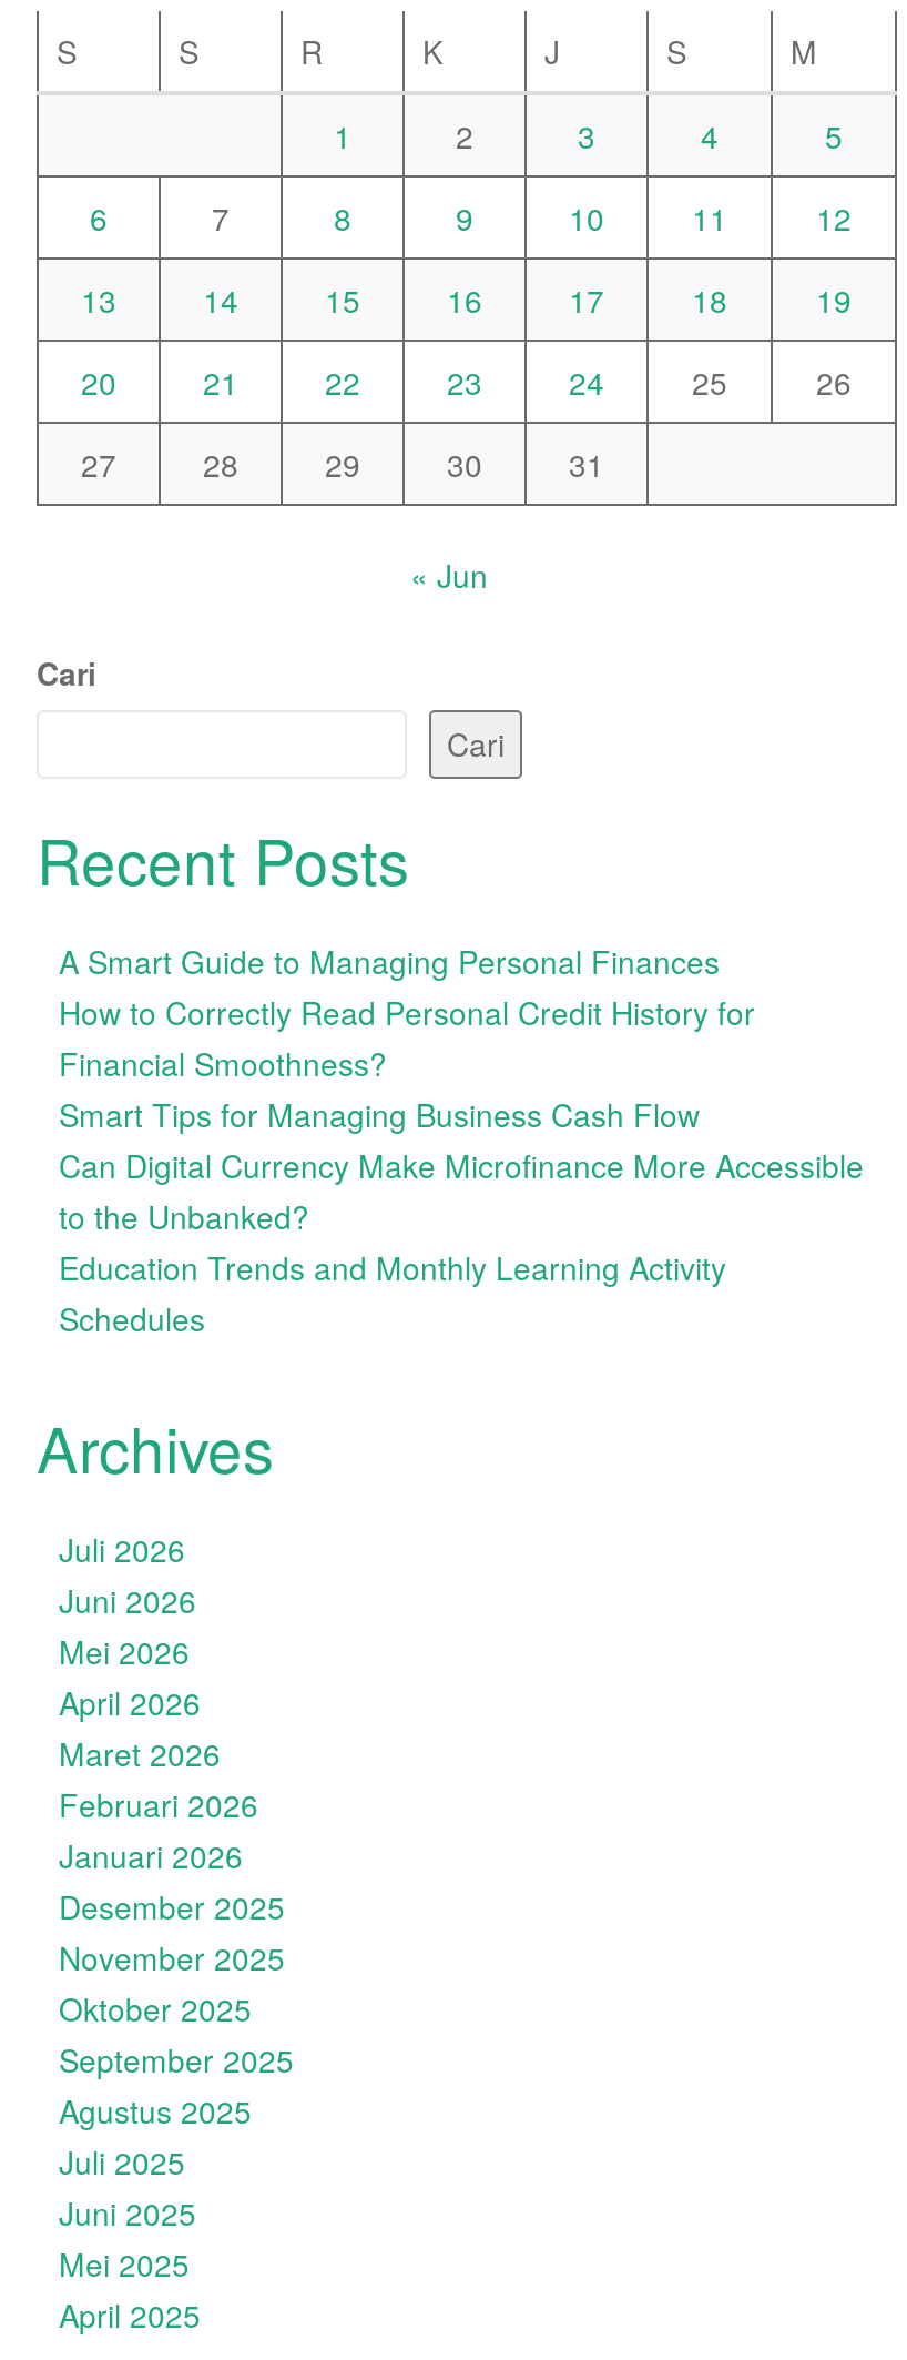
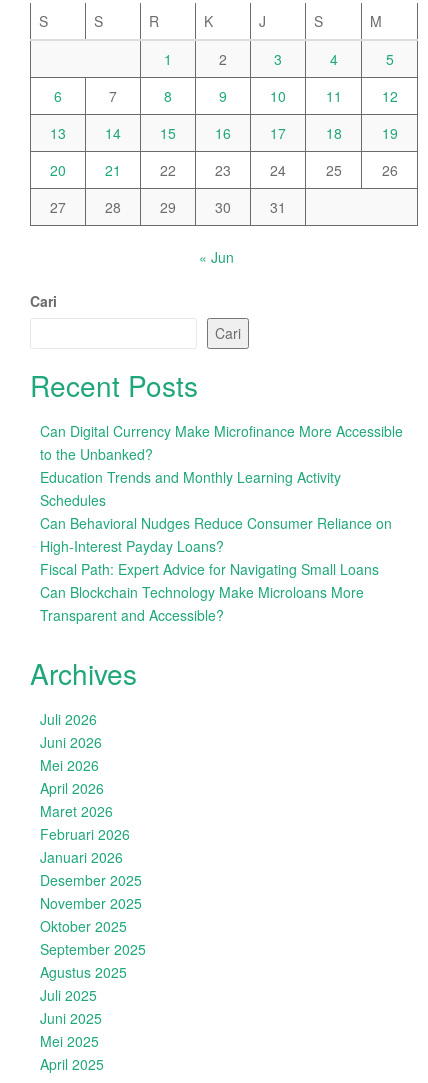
- A Smart Guide to Managing Personal Finances
- How to Correctly Read Personal Credit History for
- Financial Smoothness?
- Smart Tips for Managing Business Cash Flow

moved up: Can Digital Currency Make Microfinance More Accessible | to the Unbanked? | Education Trends and Monthly Learning Activity | Schedules

+ Can Behavioral Nudges Reduce Consumer Reliance on
+ High-Interest Payday Loans?
+ Fiscal Path: Expert Advice for Navigating Small Loans
+ Can Blockchain Technology Make Microloans More
+ Transparent and Accessible?
